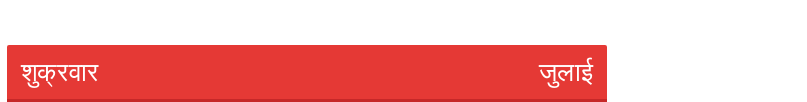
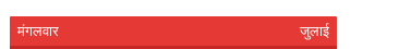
- शुक्रवार
+ मंगलवार
